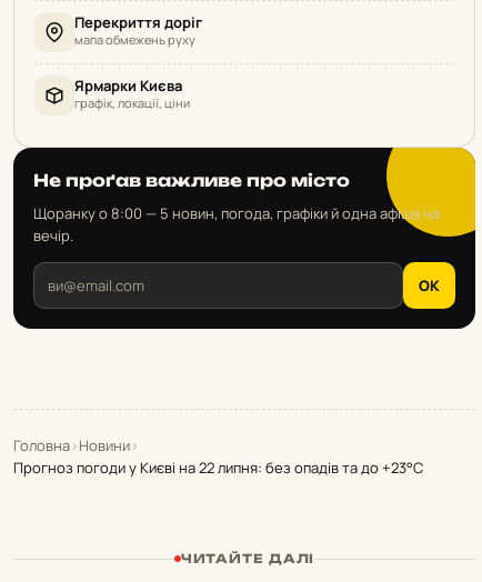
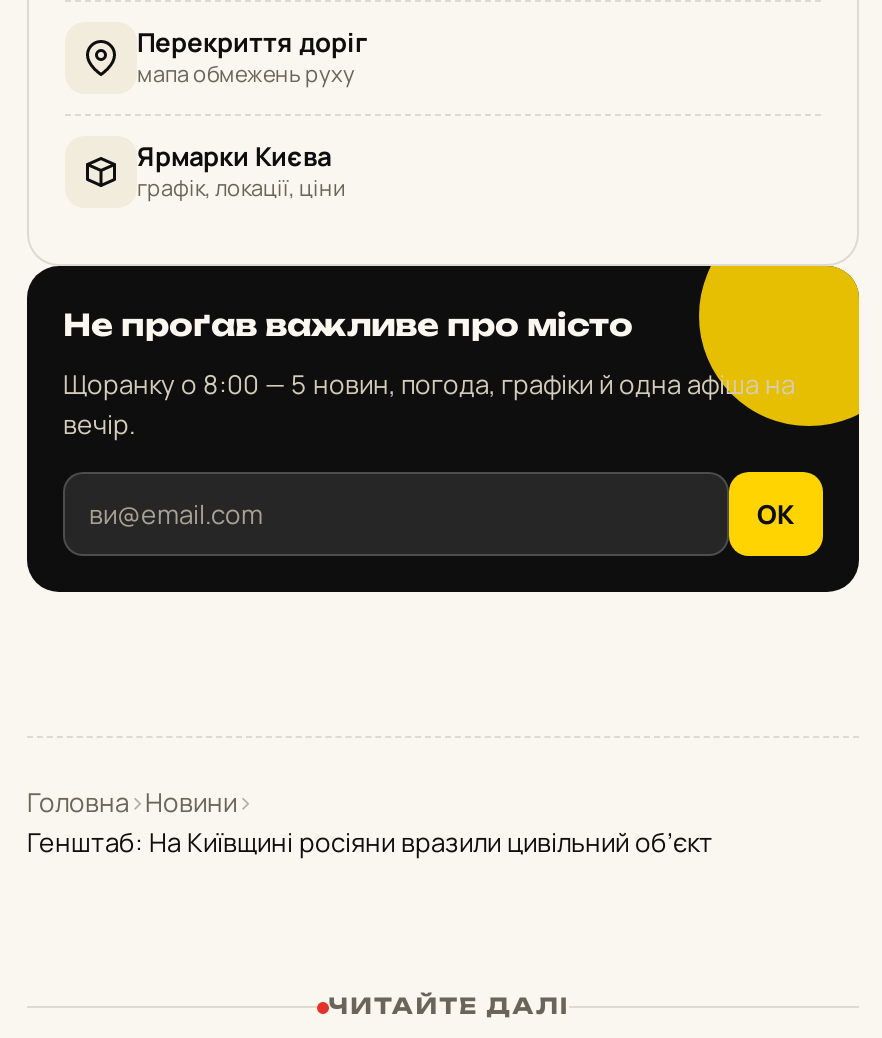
- Прогноз погоди у Києві на 22 липня: без опадів та до +23°С
+ Генштаб: На Київщині росіяни вразили цивільний об’єкт
